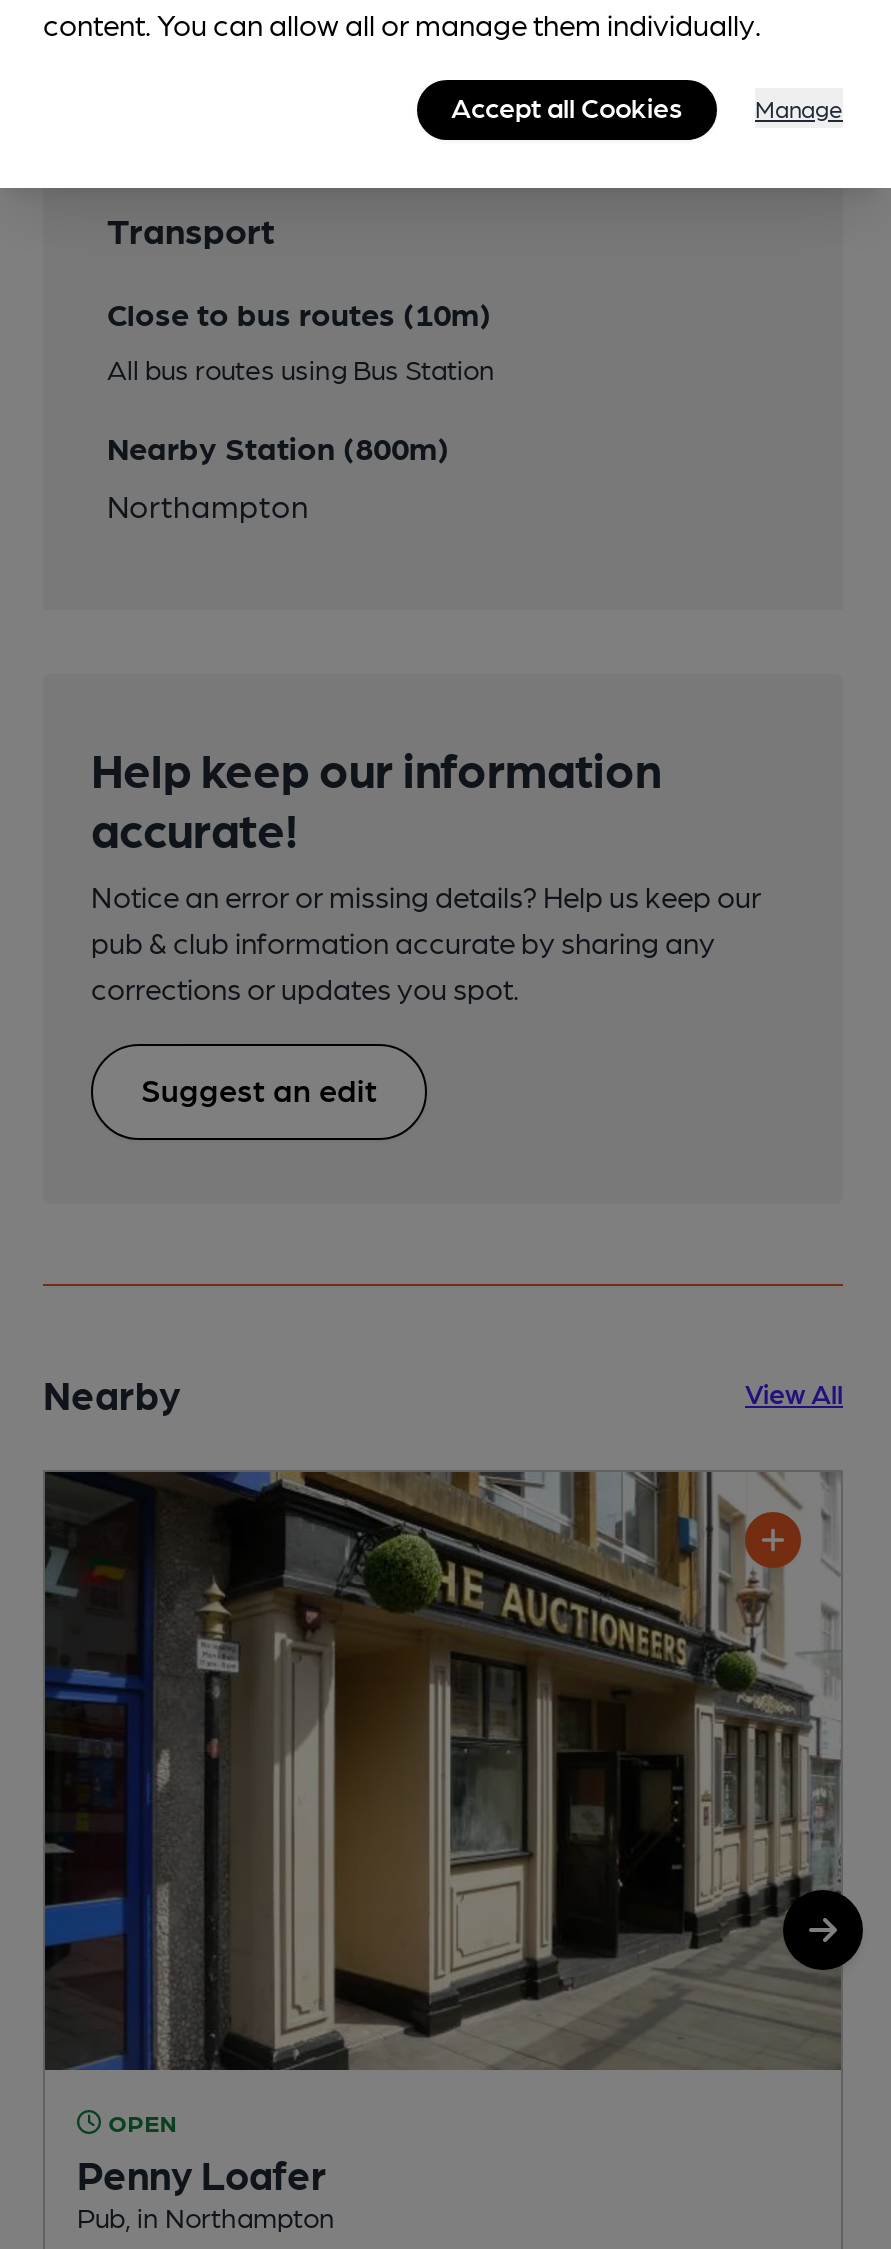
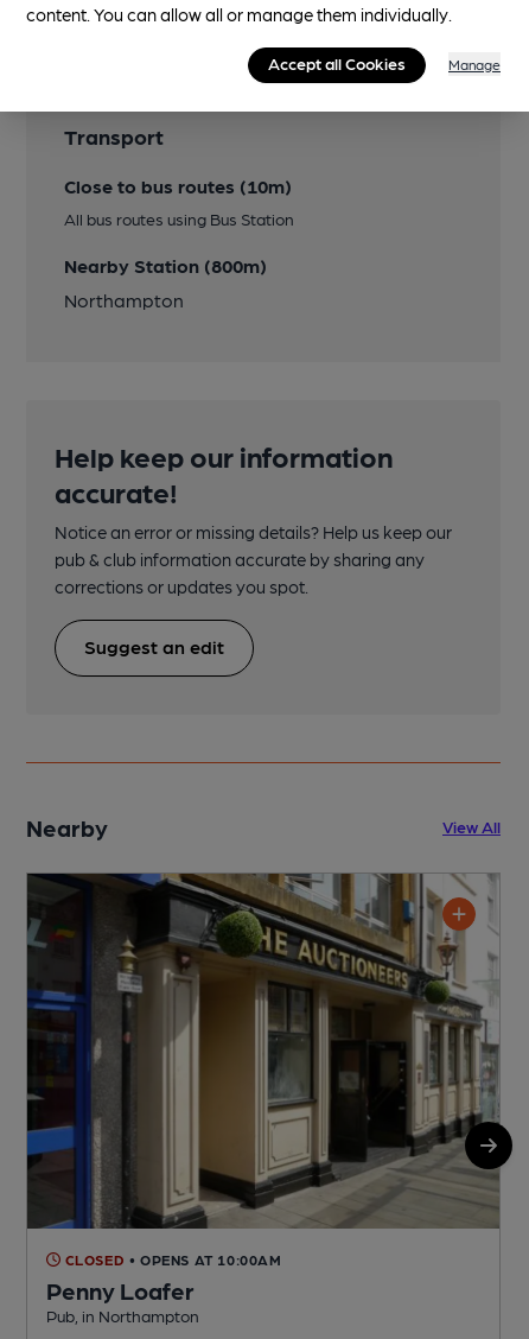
- OPEN
+ CLOSED • OPENS AT 10:00AM
